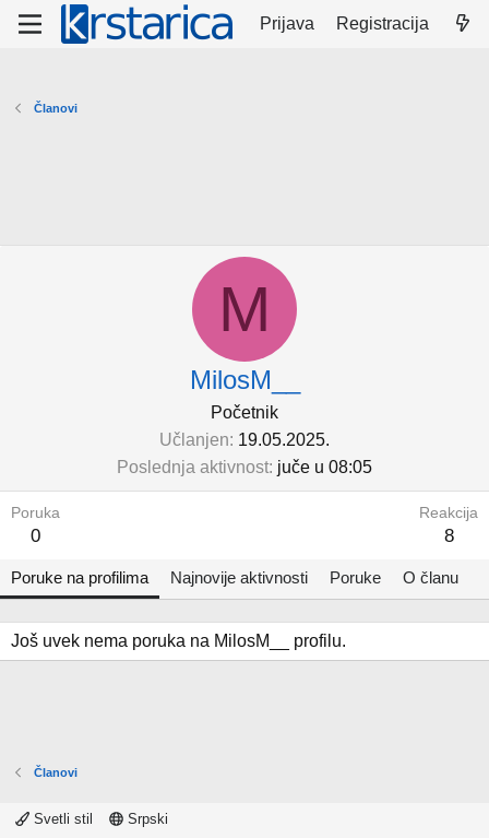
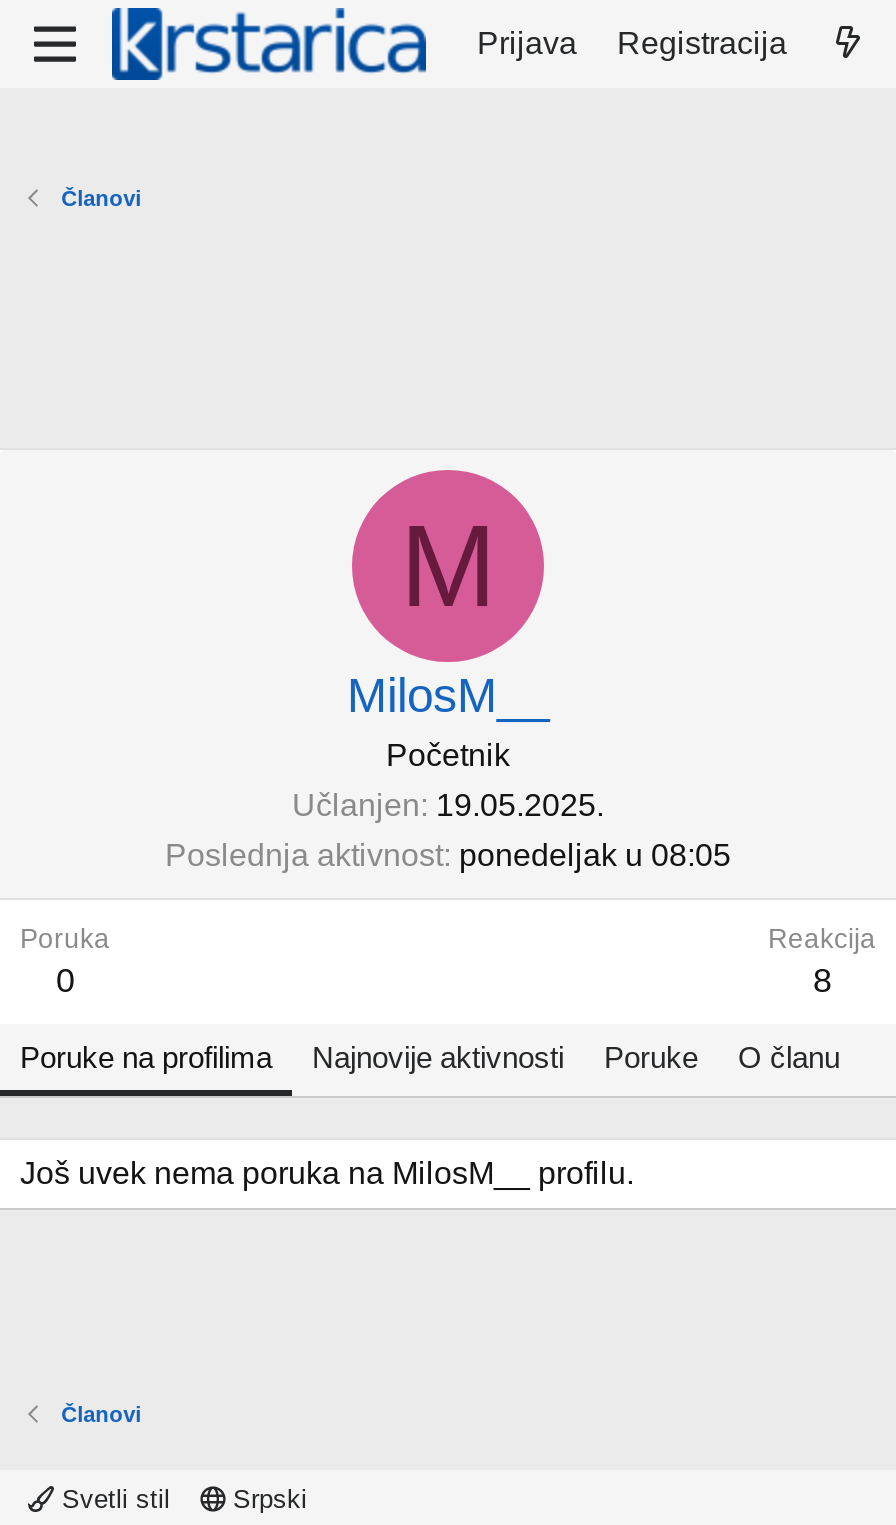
- Poslednja aktivnost juče u 08:05
+ Poslednja aktivnost ponedelјak u 08:05
